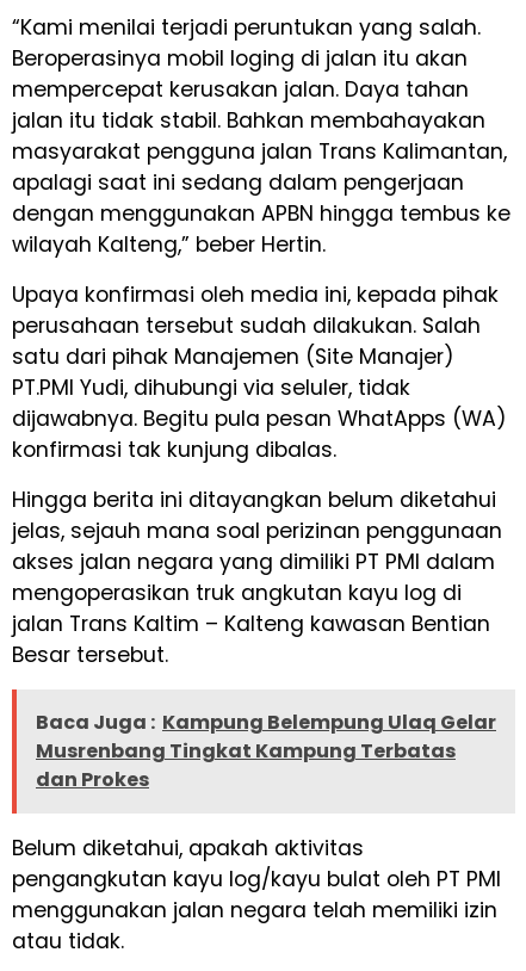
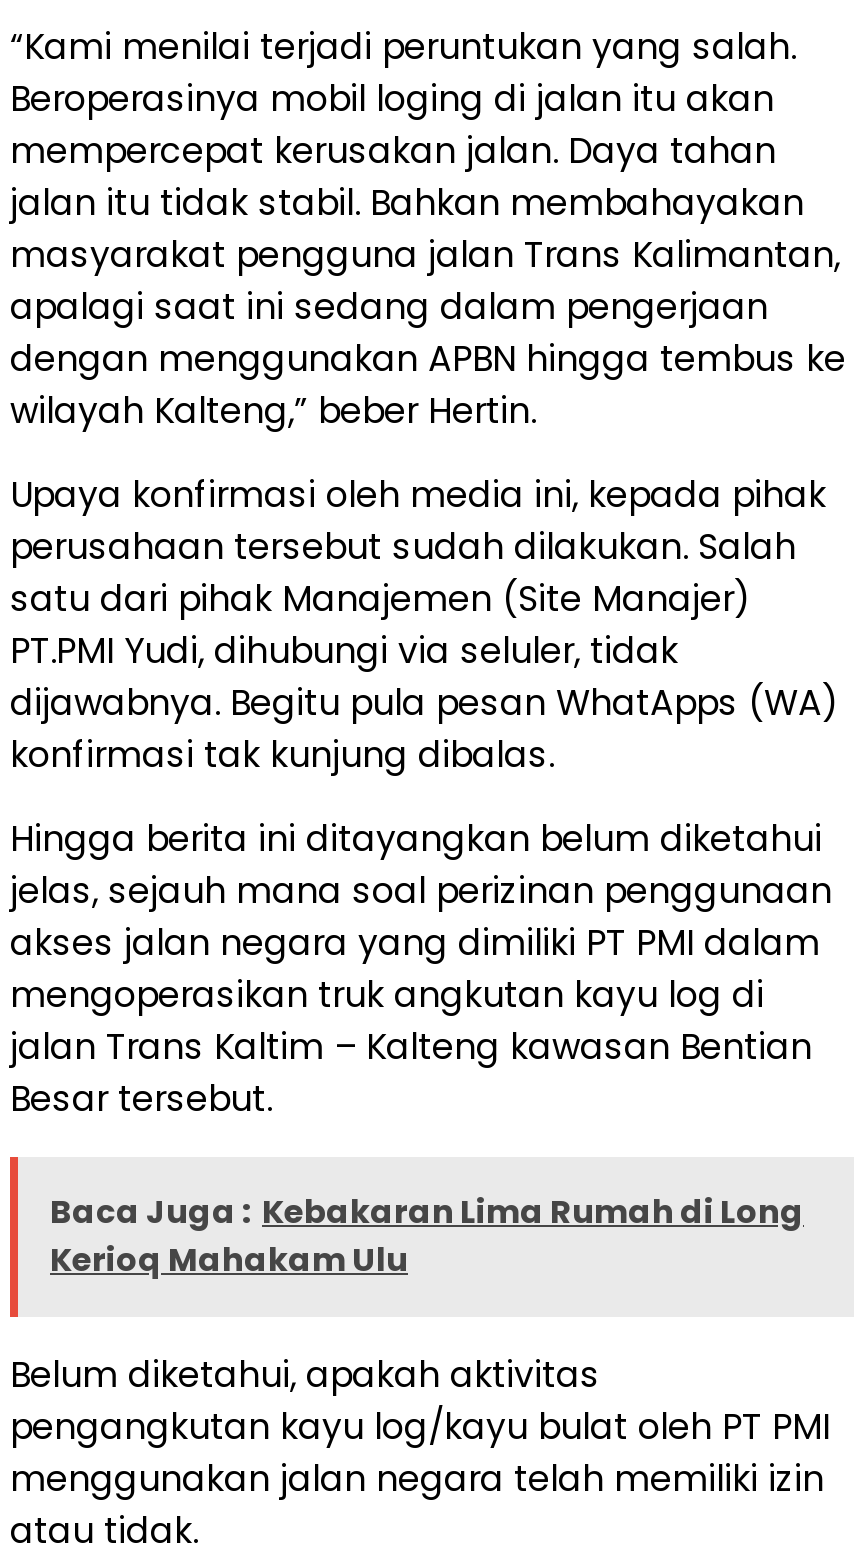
- Baca Juga : Kampung Belempung Ulaq Gelar
- Musrenbang Tingkat Kampung Terbatas
- dan Prokes
+ Baca Juga : Kebakaran Lima Rumah di Long
+ Kerioq Mahakam Ulu
